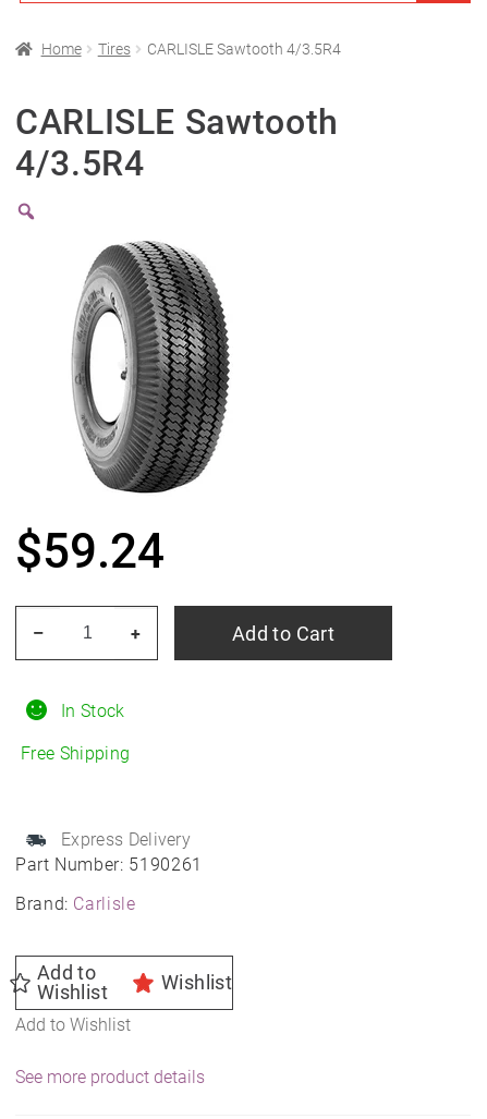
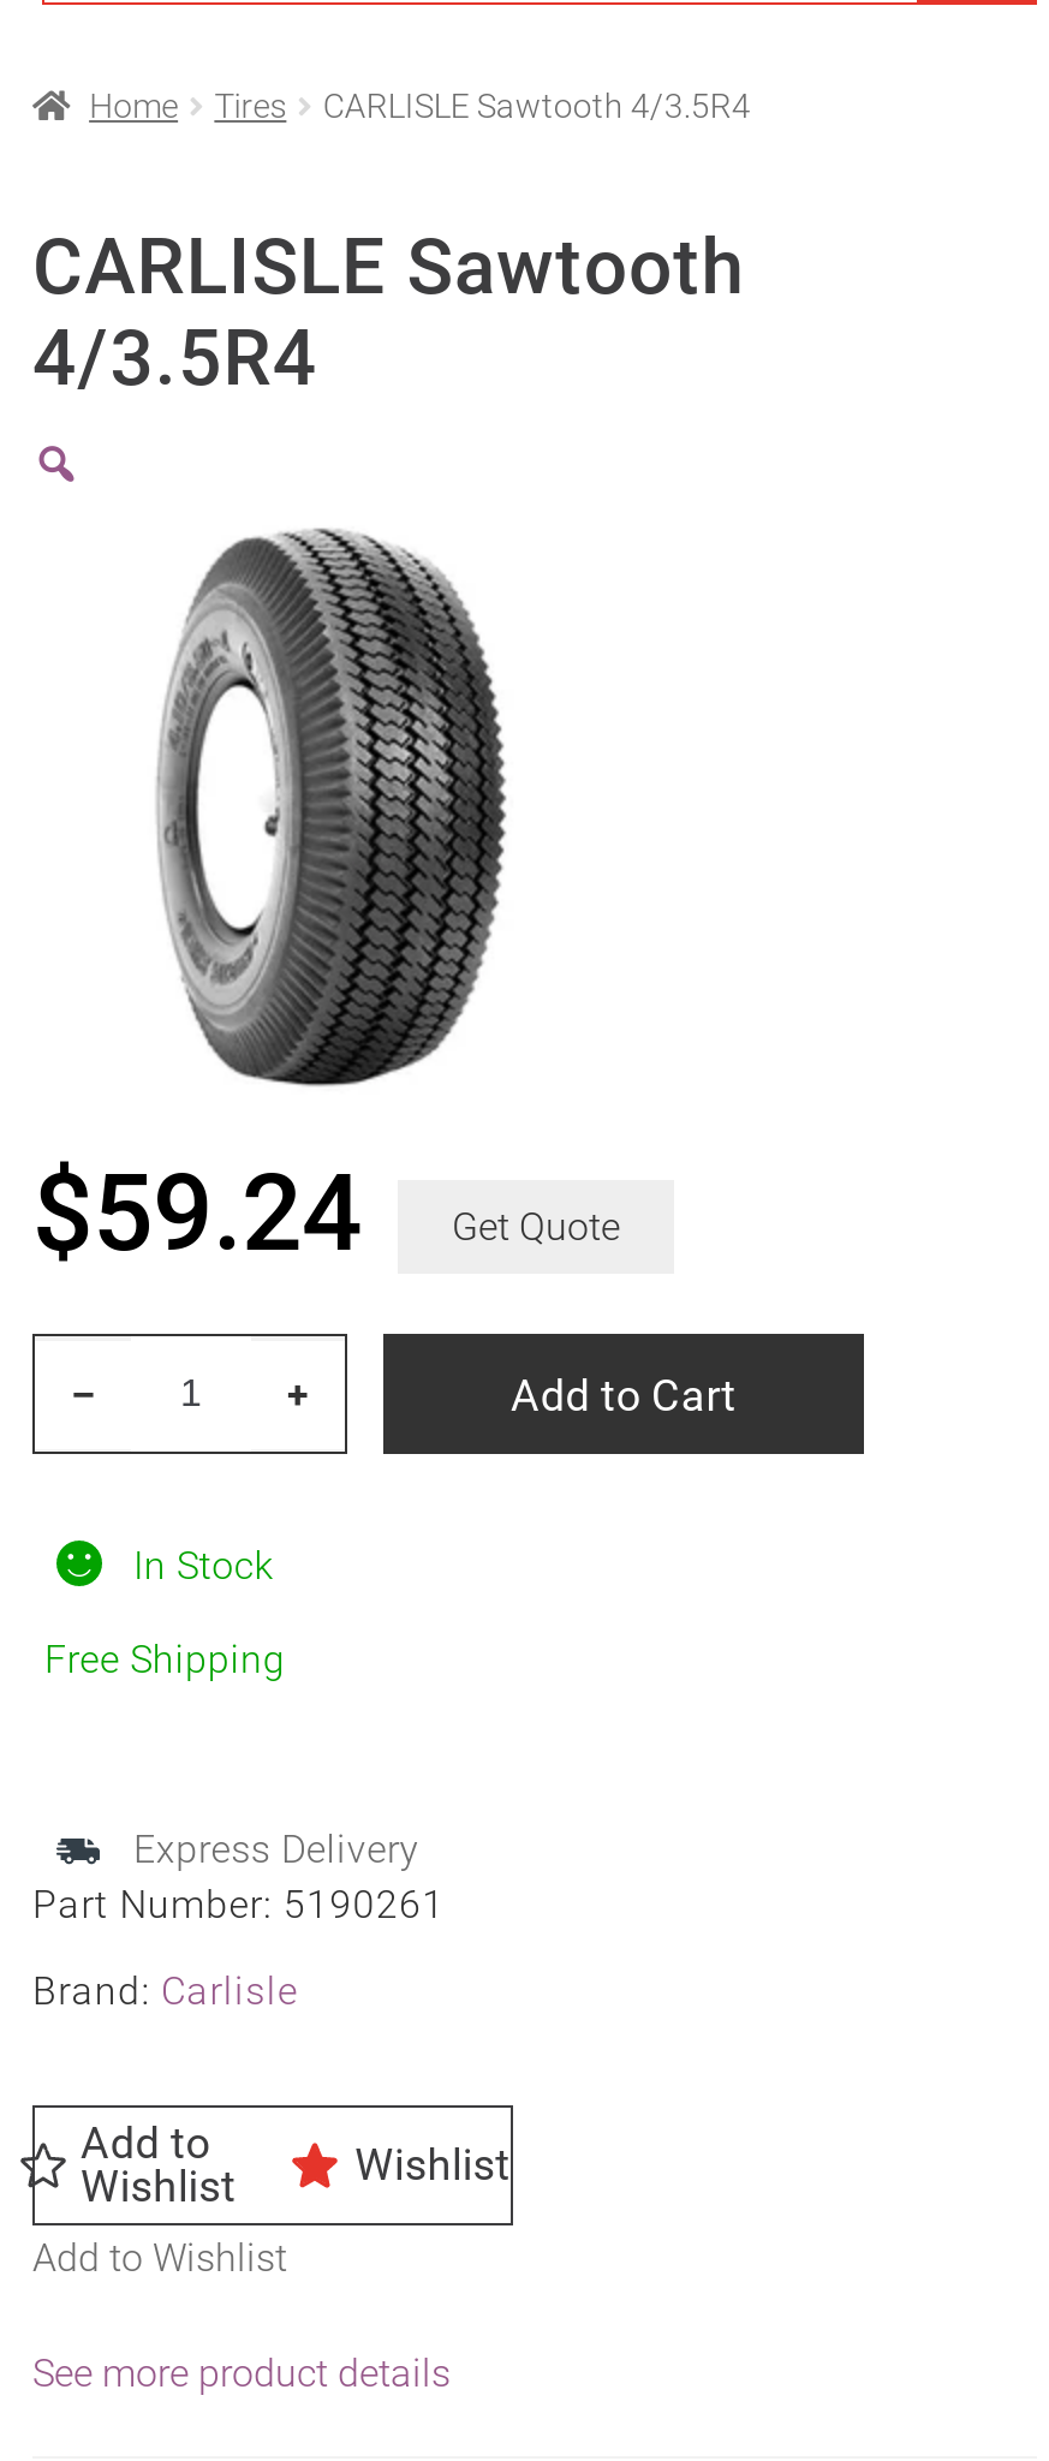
+ Get Quote
